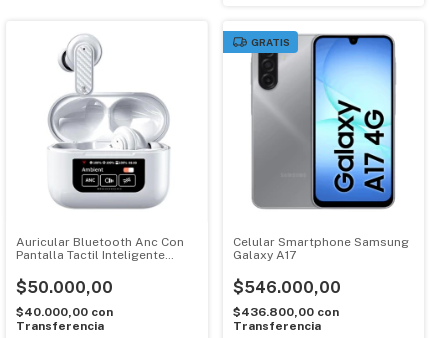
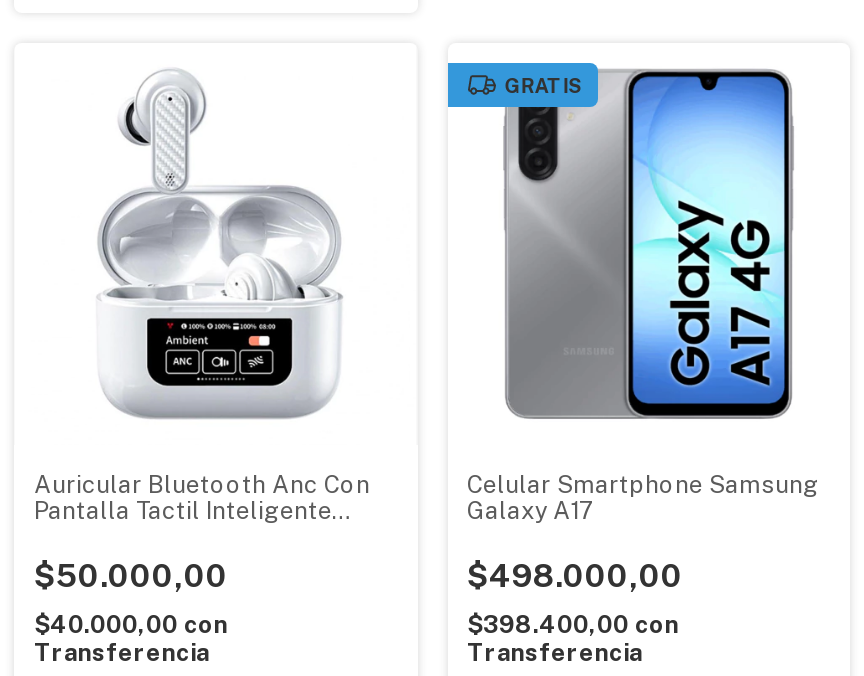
- $546.000,00
+ $498.000,00

- $436.800,00 con
+ $398.400,00 con
